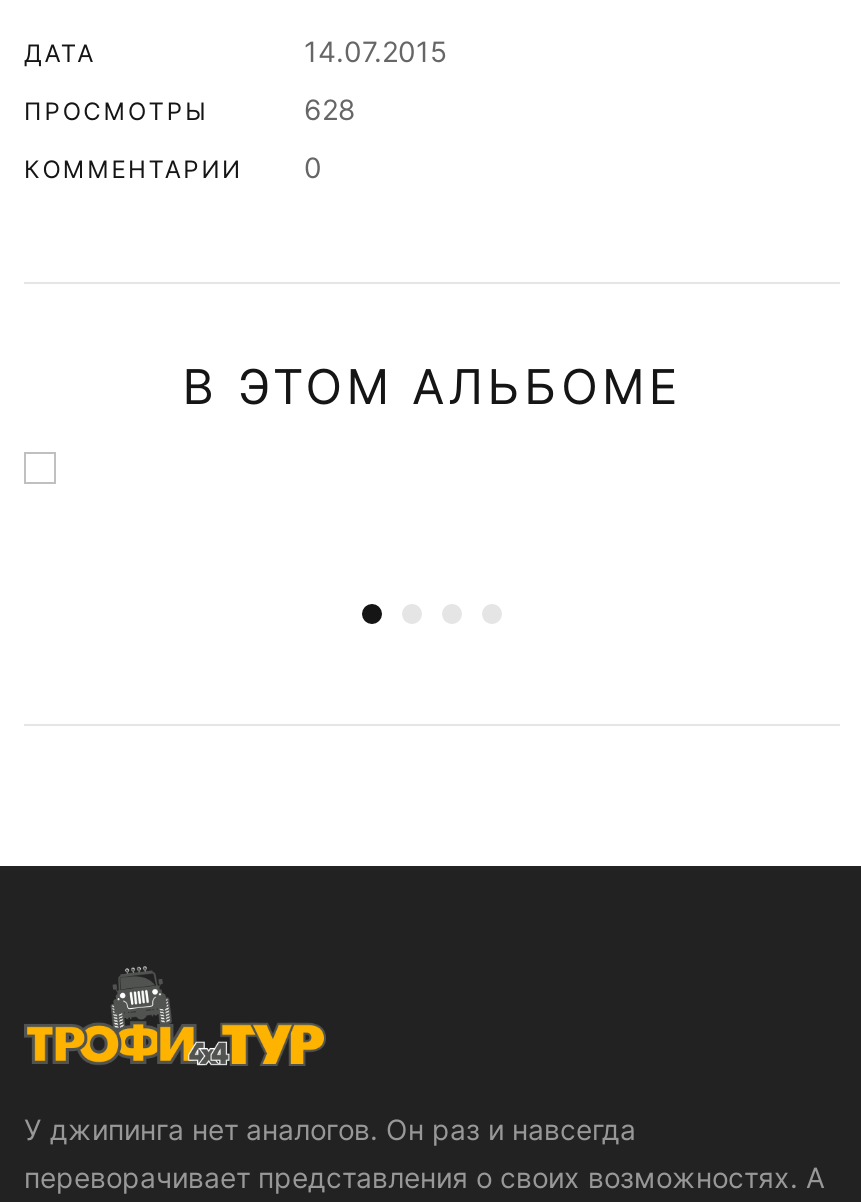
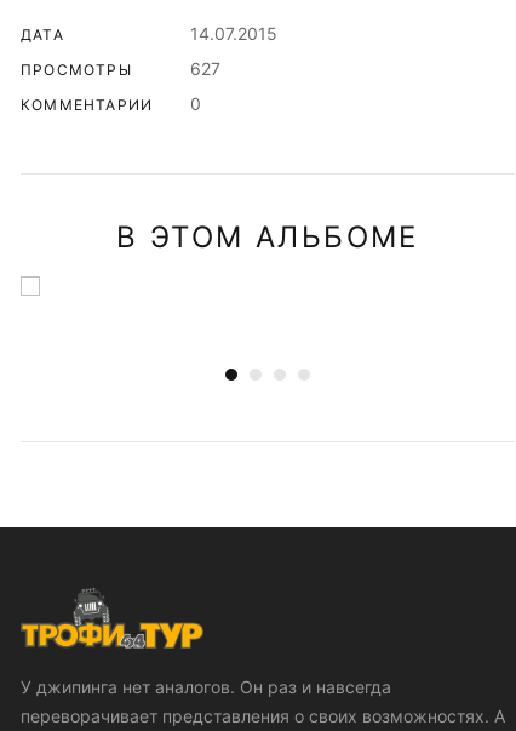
- 628
+ 627
